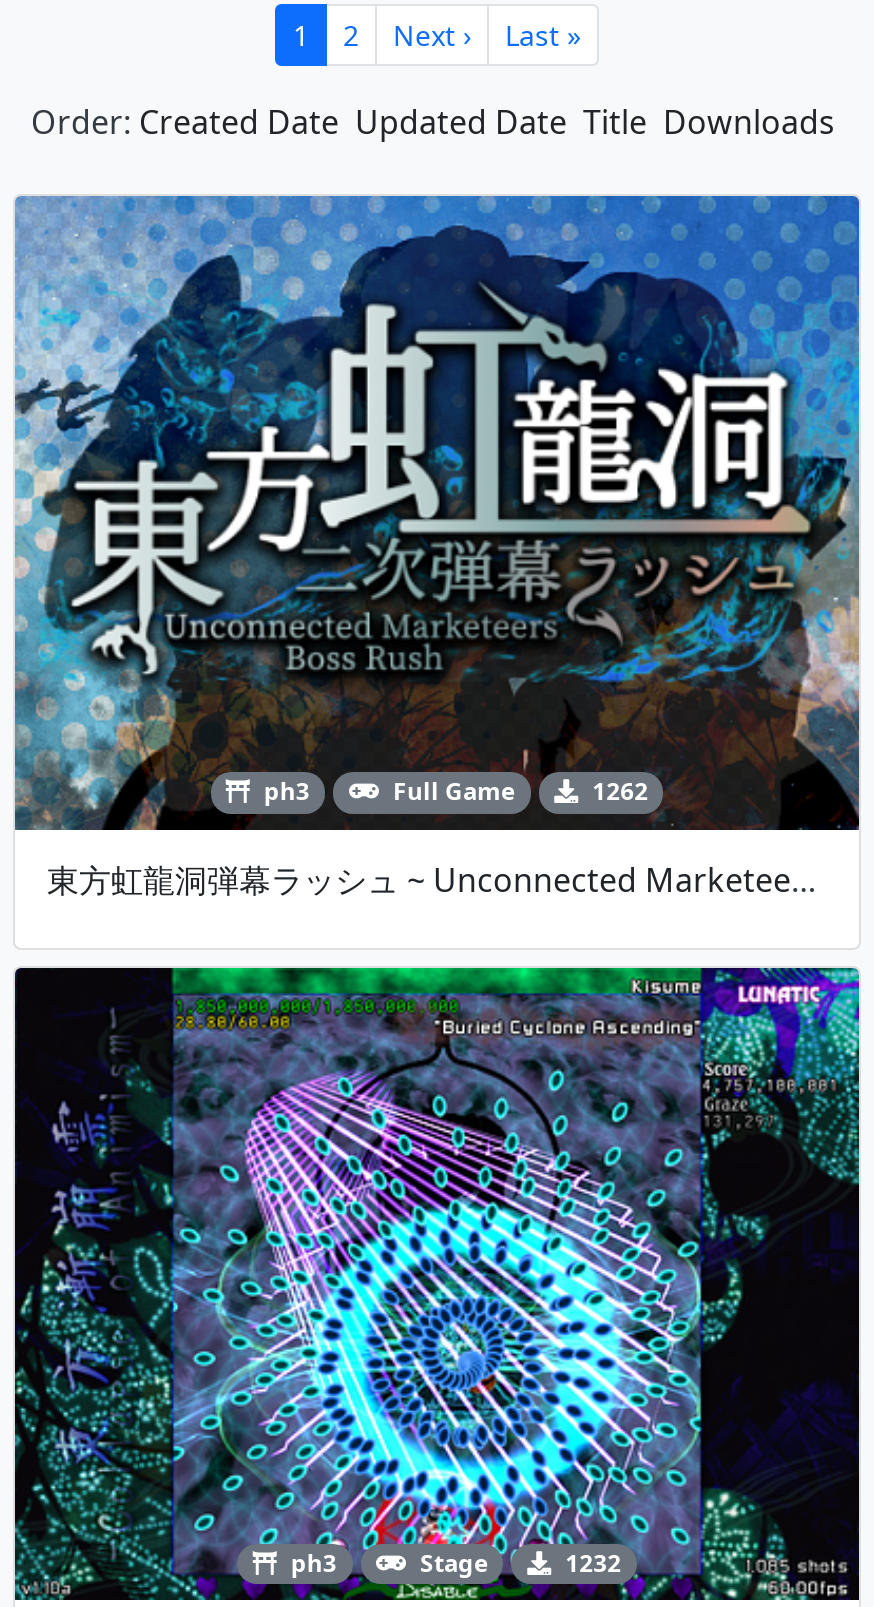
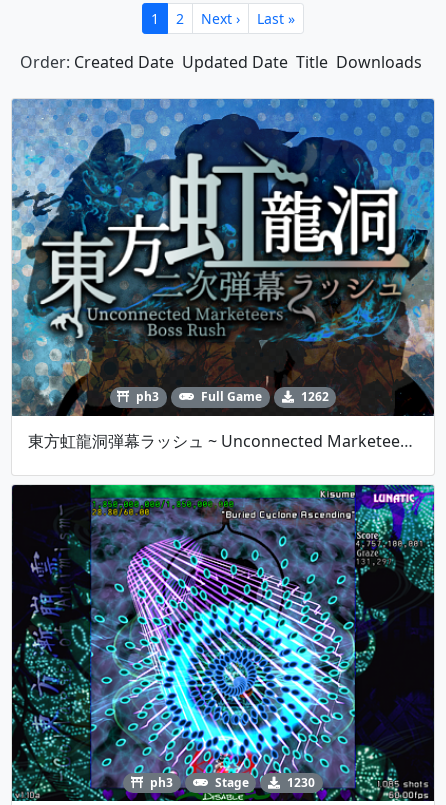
- 1232
+ 1230
